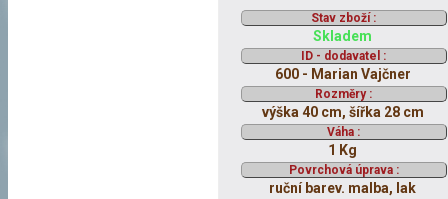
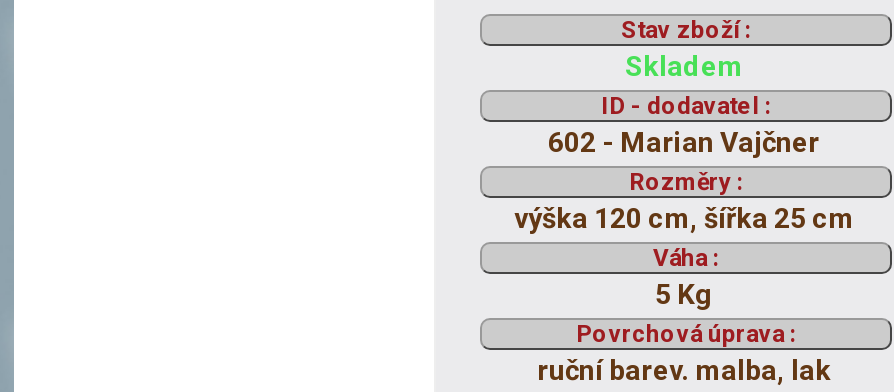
- 600 - Marian Vajčner
+ 602 - Marian Vajčner

- výška 40 cm, šířka 28 cm
+ výška 120 cm, šířka 25 cm

- 1 Kg
+ 5 Kg
